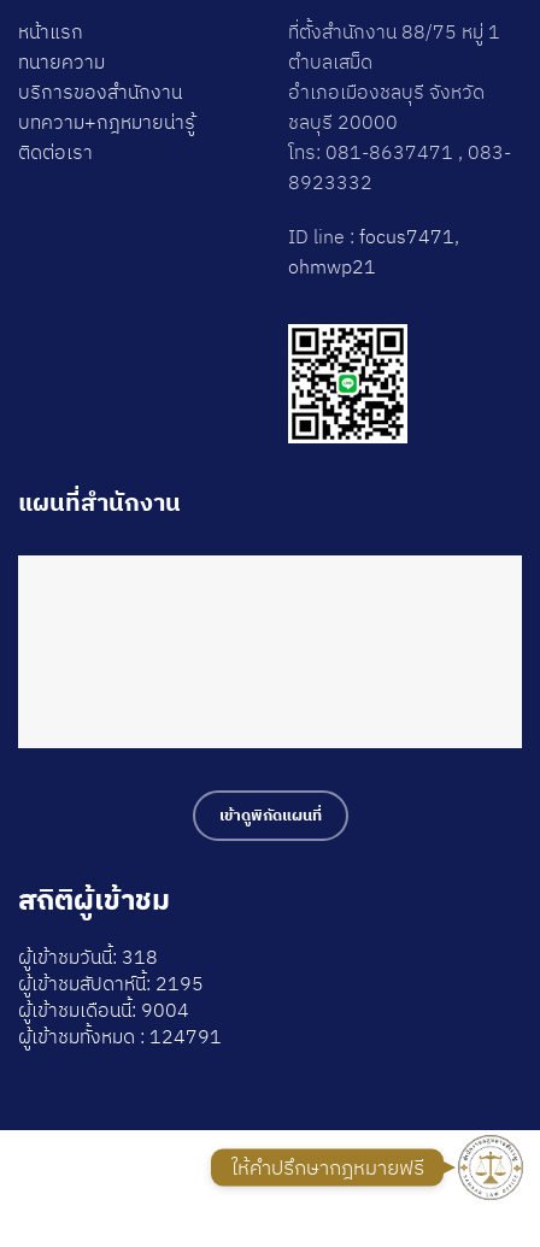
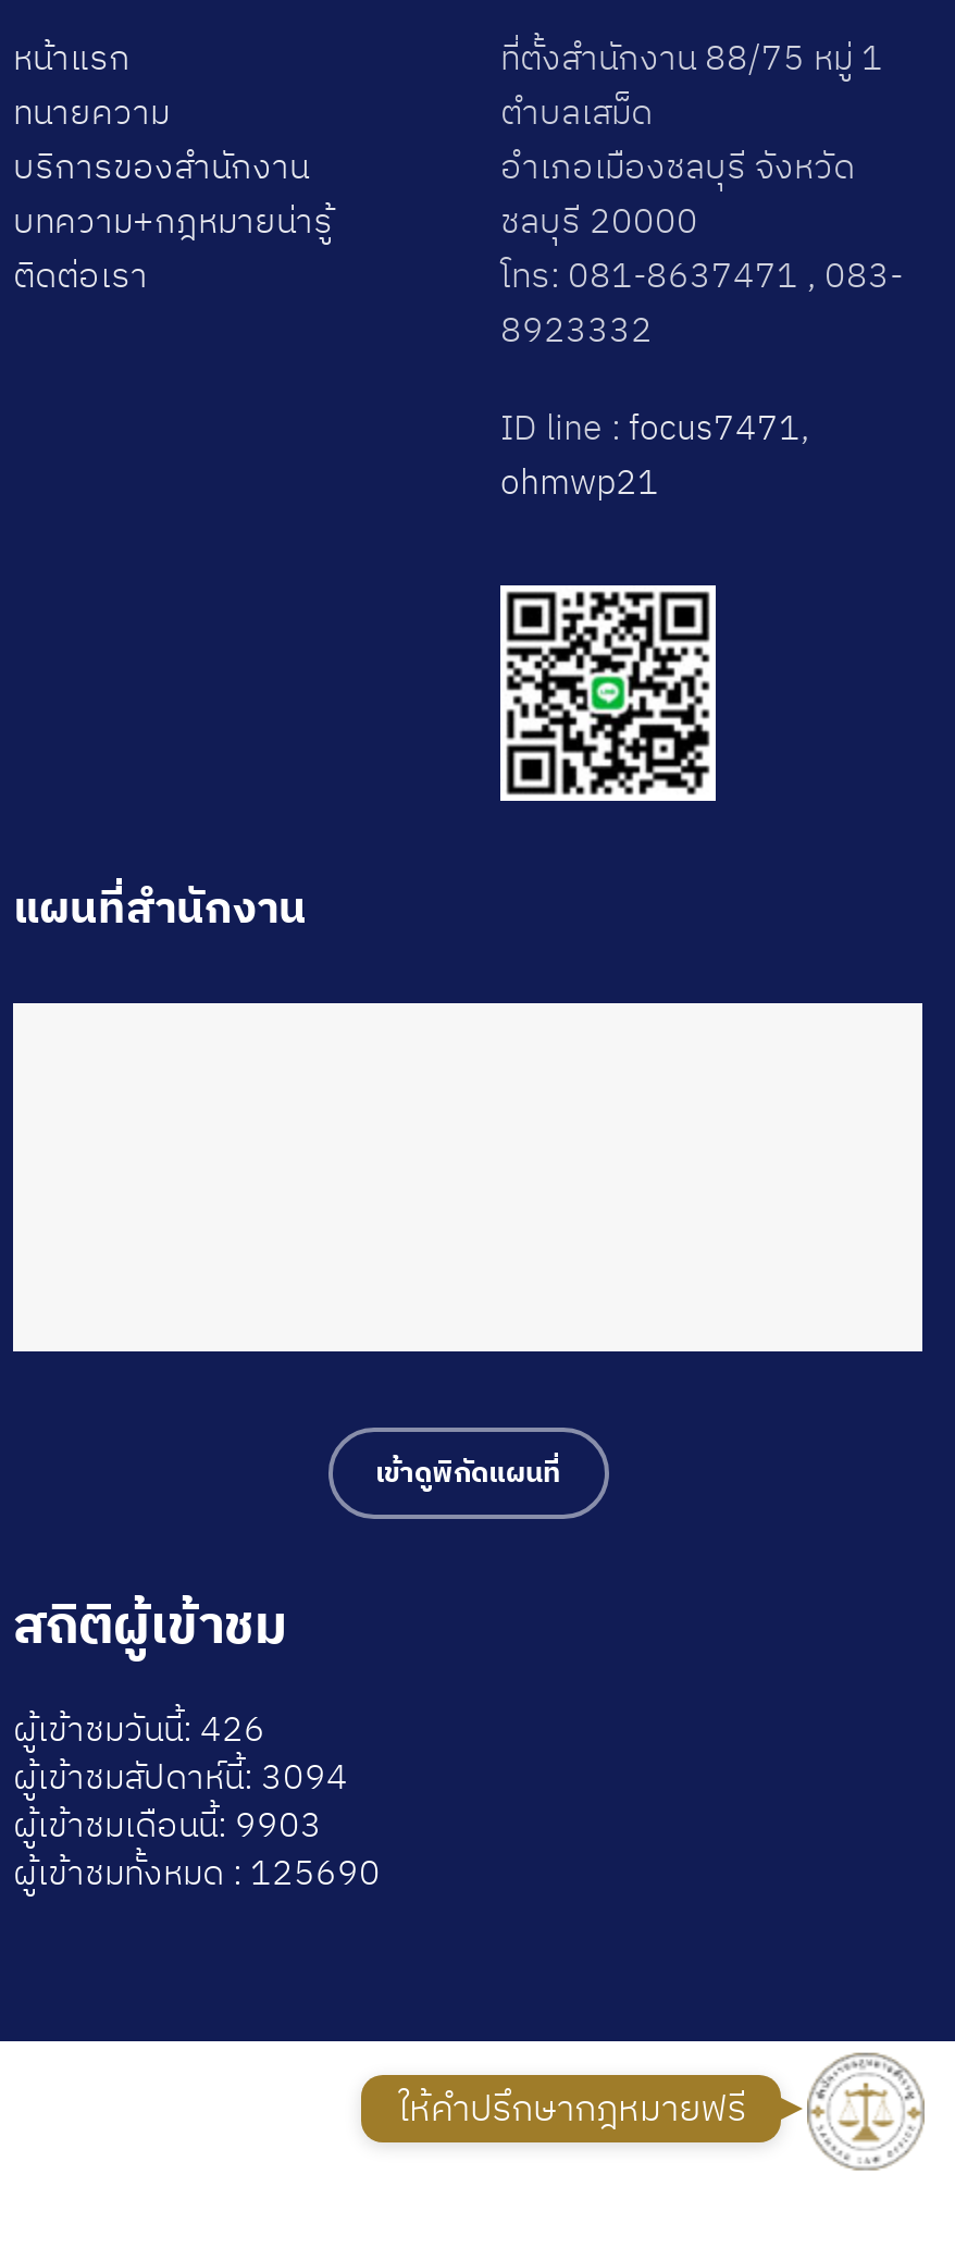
- ผู้เข้าชมวันนี้: 318
+ ผู้เข้าชมวันนี้: 426

- ผู้เข้าชมสัปดาห์นี้: 2195
+ ผู้เข้าชมสัปดาห์นี้: 3094

- ผู้เข้าชมเดือนนี้: 9004
+ ผู้เข้าชมเดือนนี้: 9903

- ผู้เข้าชมทั้งหมด : 124791
+ ผู้เข้าชมทั้งหมด : 125690
